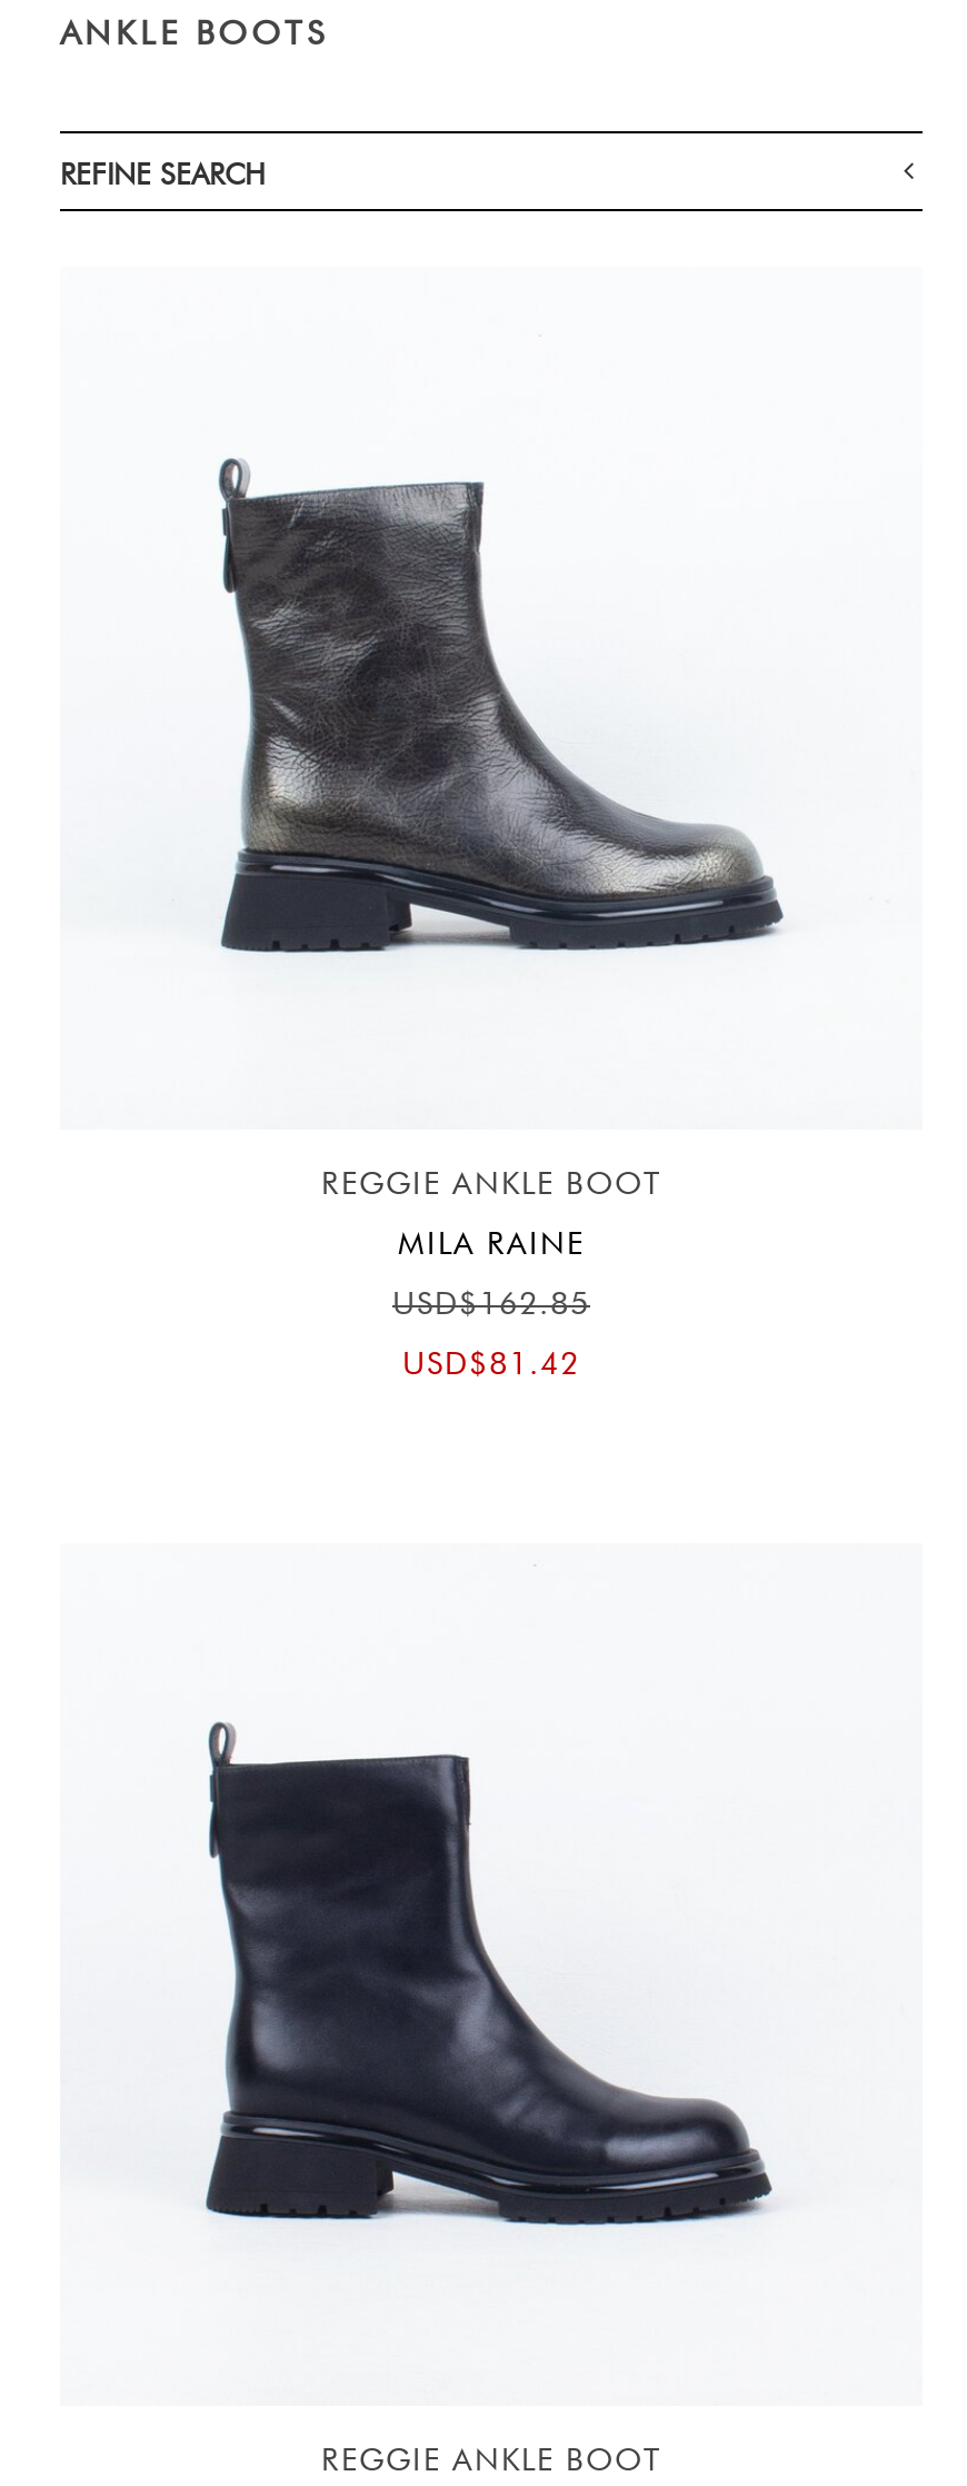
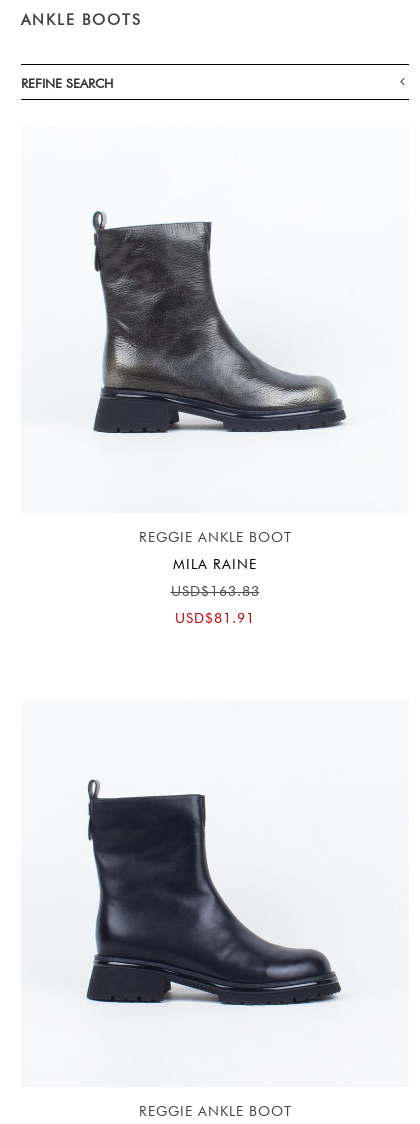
- USD$162.85
+ USD$163.83

- USD$81.42
+ USD$81.91
